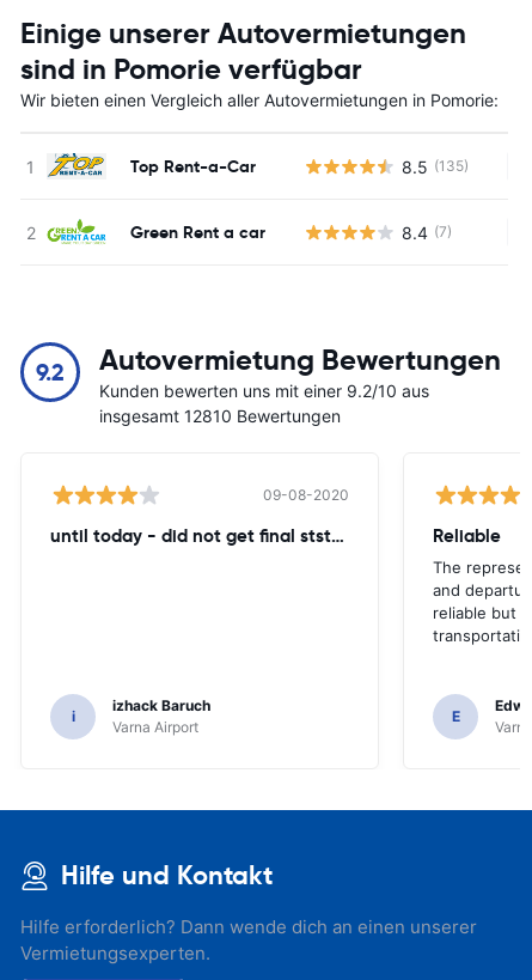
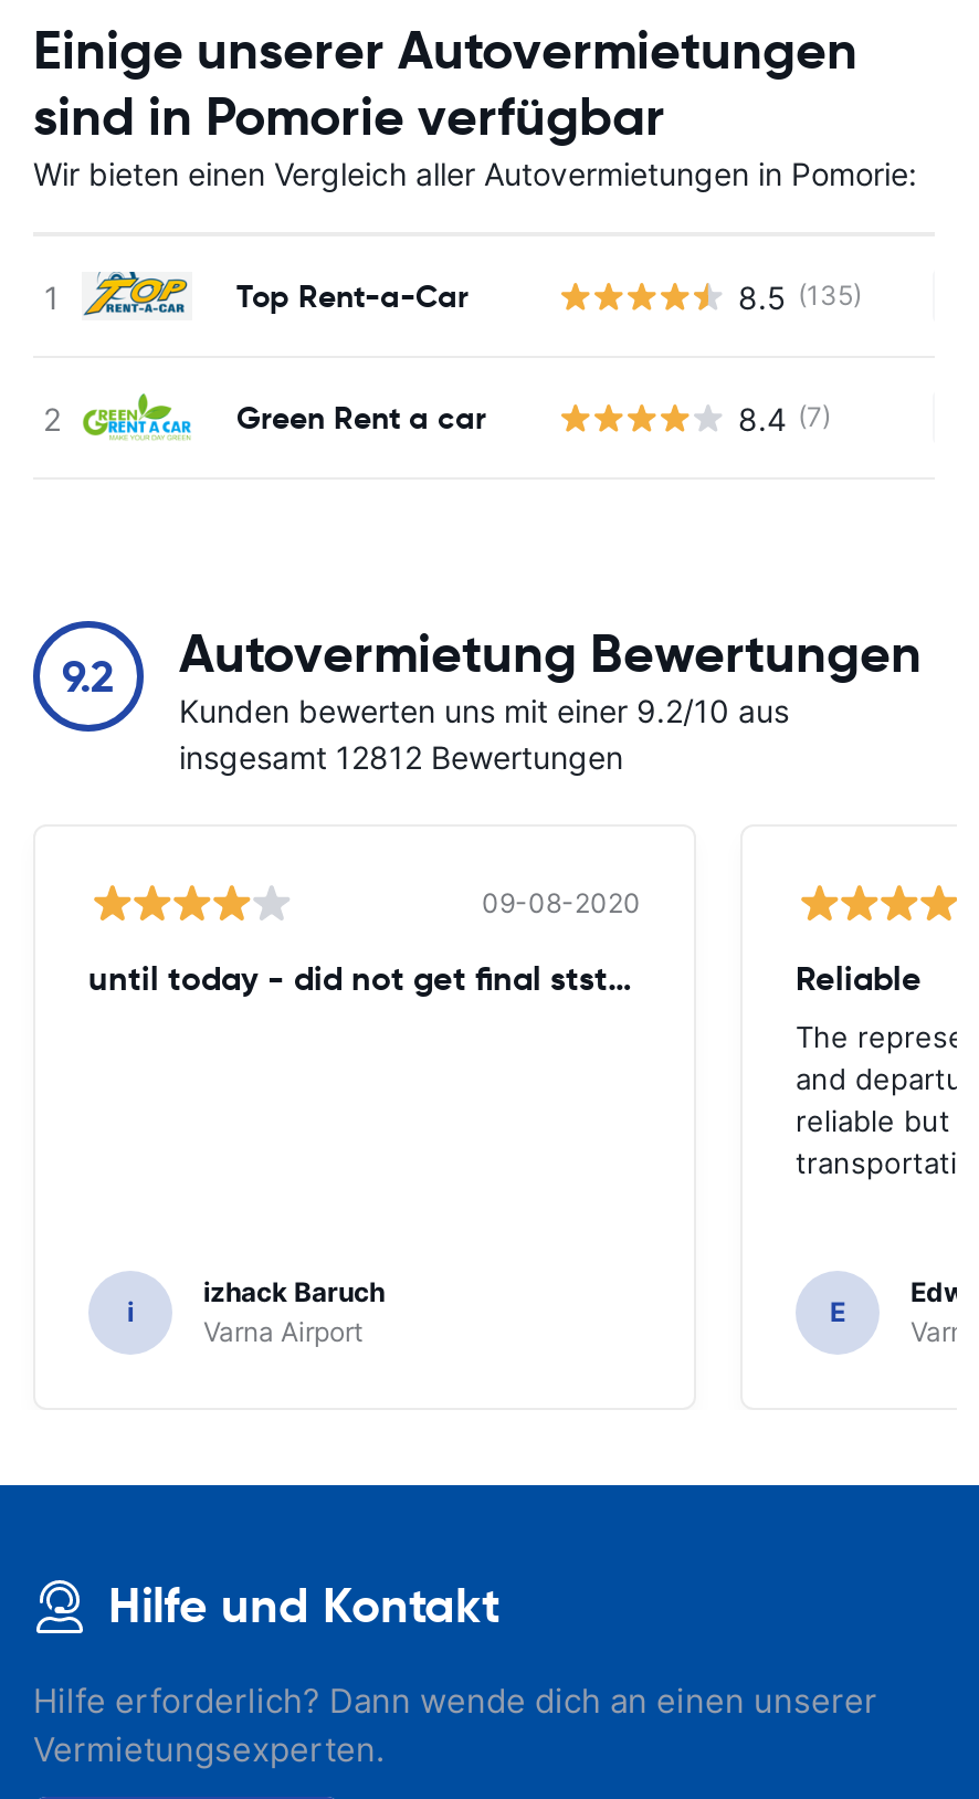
- insgesamt 12810 Bewertungen
+ insgesamt 12812 Bewertungen
